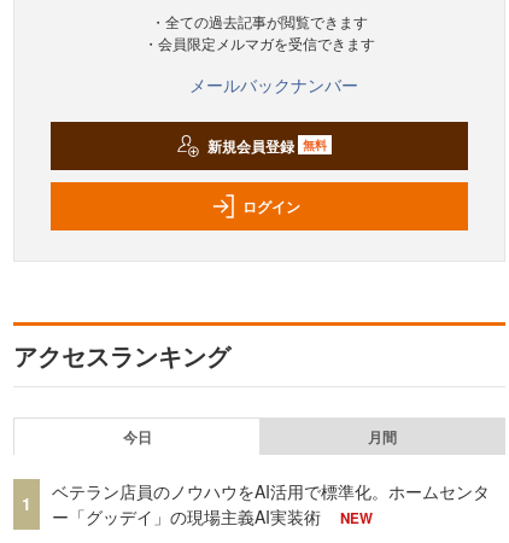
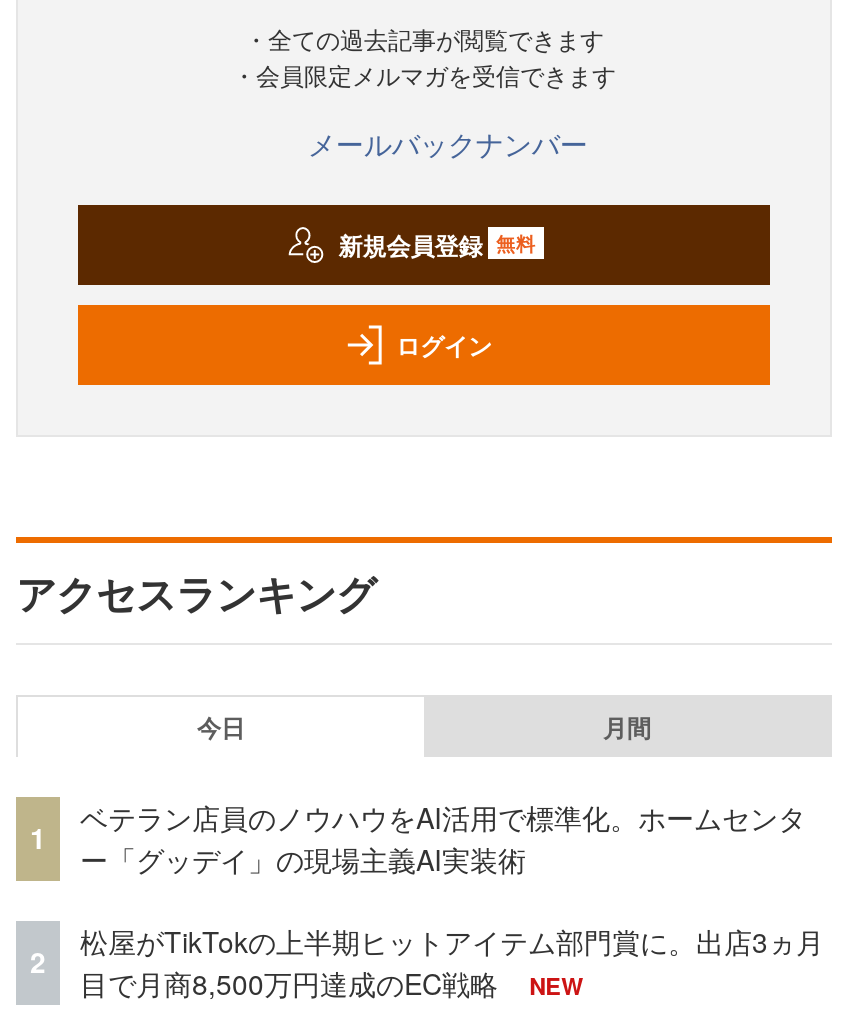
+ 2

+ 松屋がTikTokの上半期ヒットアイテム部門賞に。出店3ヵ月
+ 目で月商8,500万円達成のEC戦略
